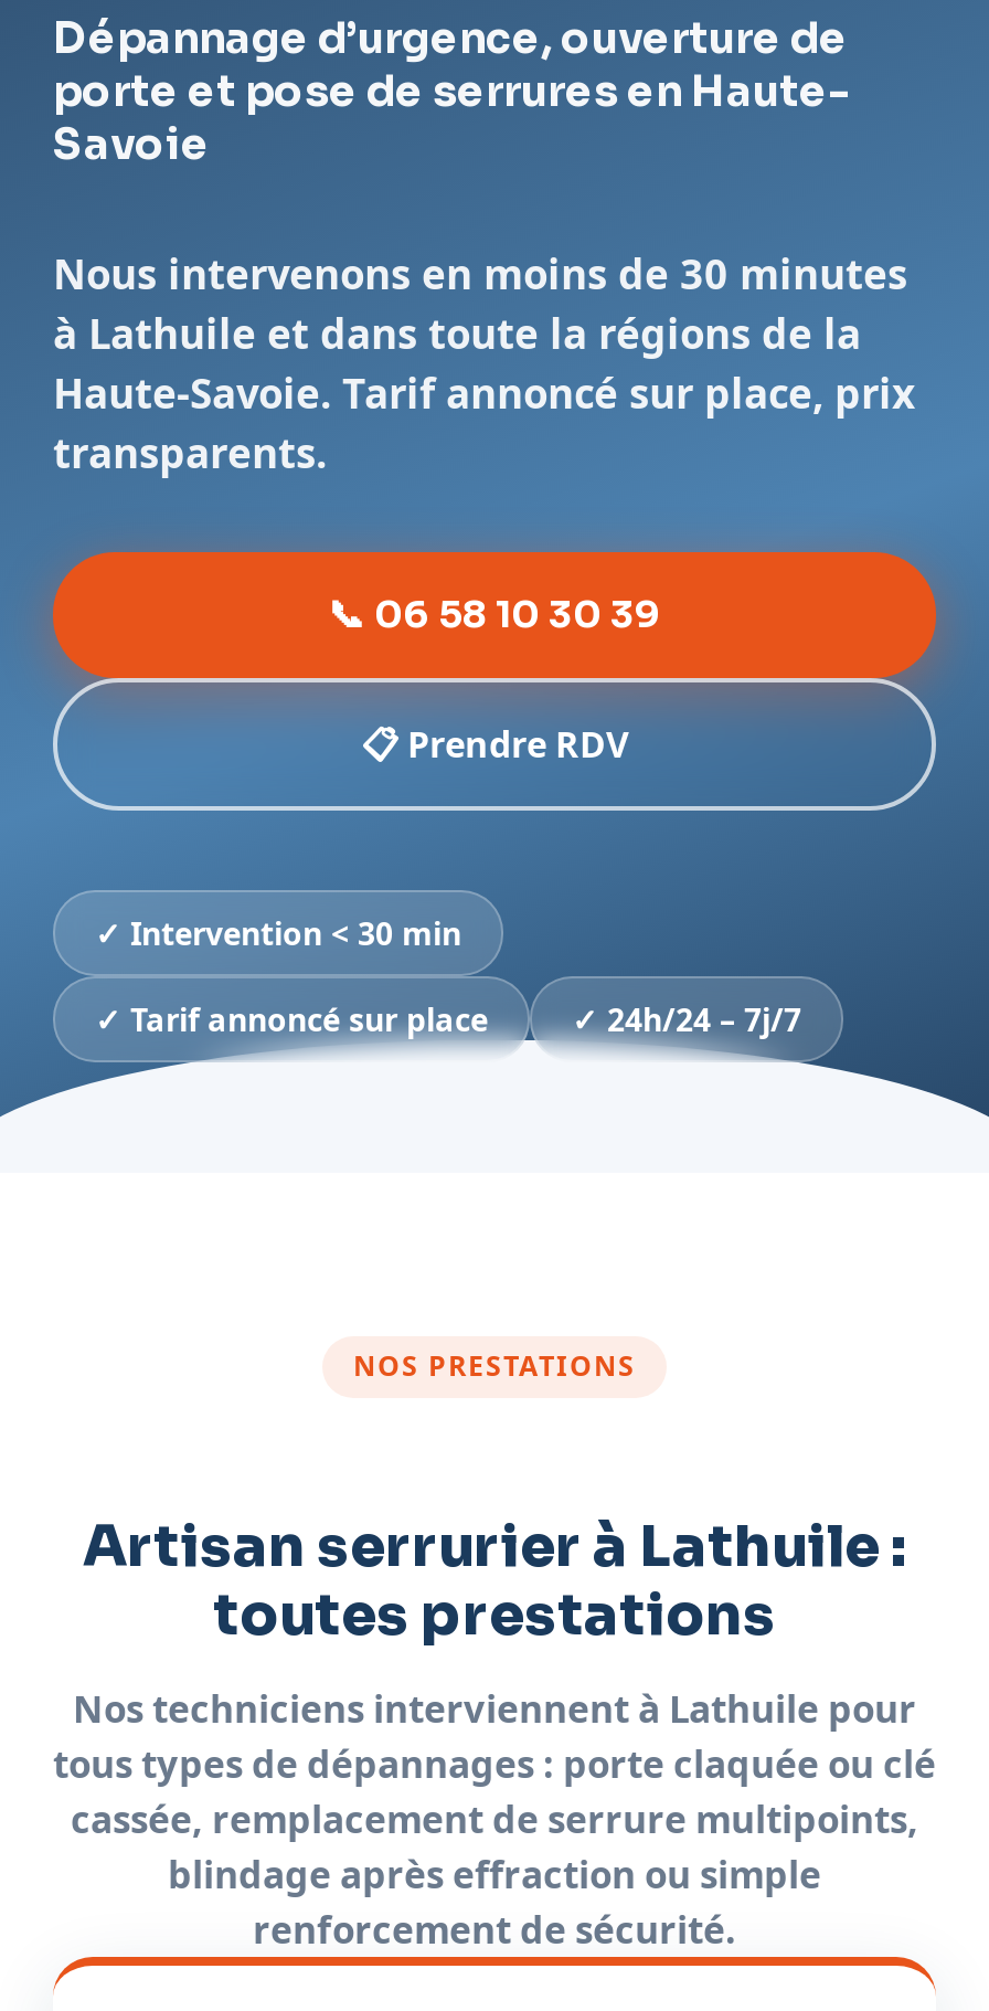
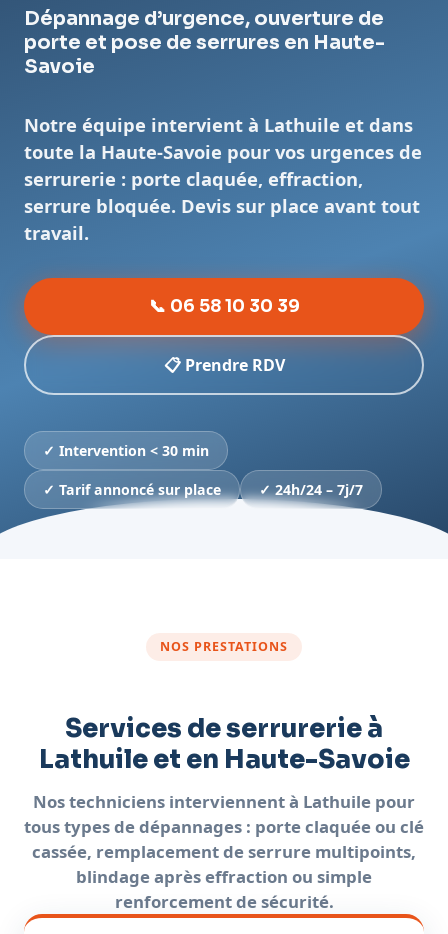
- Nous intervenons en moins de 30 minutes
- à Lathuile et dans toute la régions de la
- Haute-Savoie. Tarif annoncé sur place, prix
- transparents.
+ Notre équipe intervient à Lathuile et dans
+ toute la Haute-Savoie pour vos urgences de
+ serrurerie : porte claquée, effraction,
+ serrure bloquée. Devis sur place avant tout
+ travail.

- Artisan serrurier à Lathuile :
- toutes prestations
+ Services de serrurerie à
+ Lathuile et en Haute-Savoie
